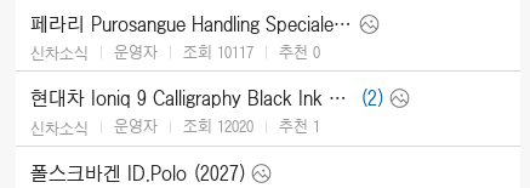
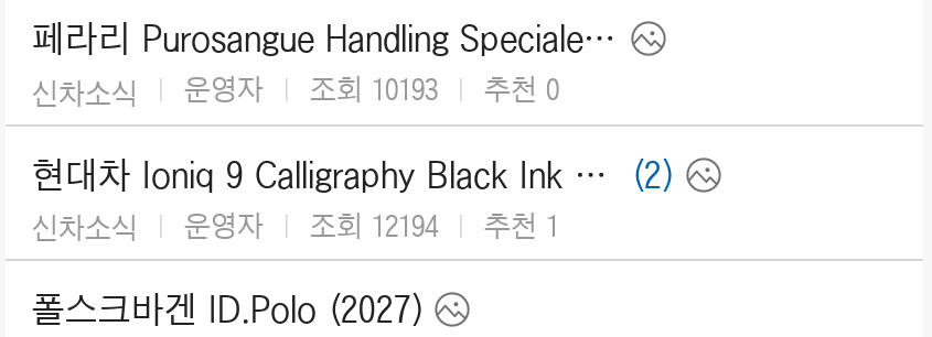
- 신차소식 운영자 조회 10117 추천 0
+ 신차소식 운영자 조회 10193 추천 0

- 신차소식 운영자 조회 12020 추천 1
+ 신차소식 운영자 조회 12194 추천 1
